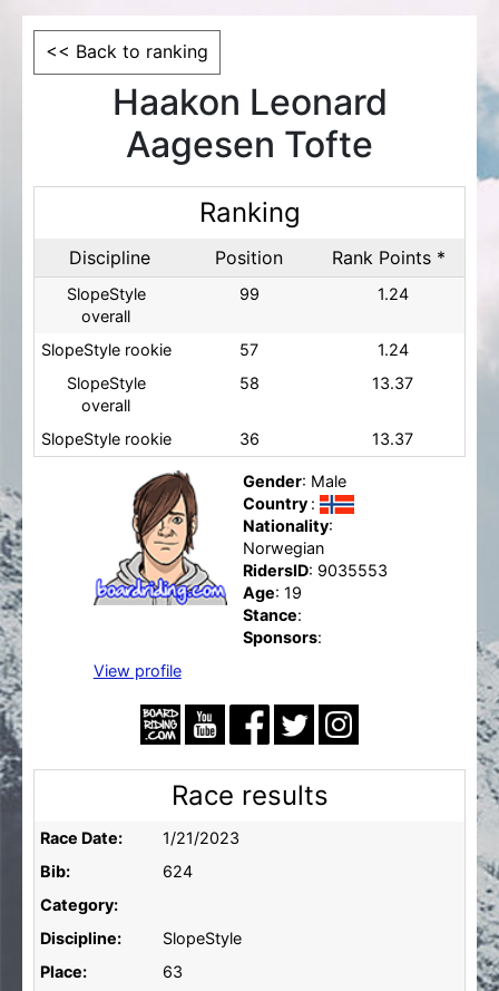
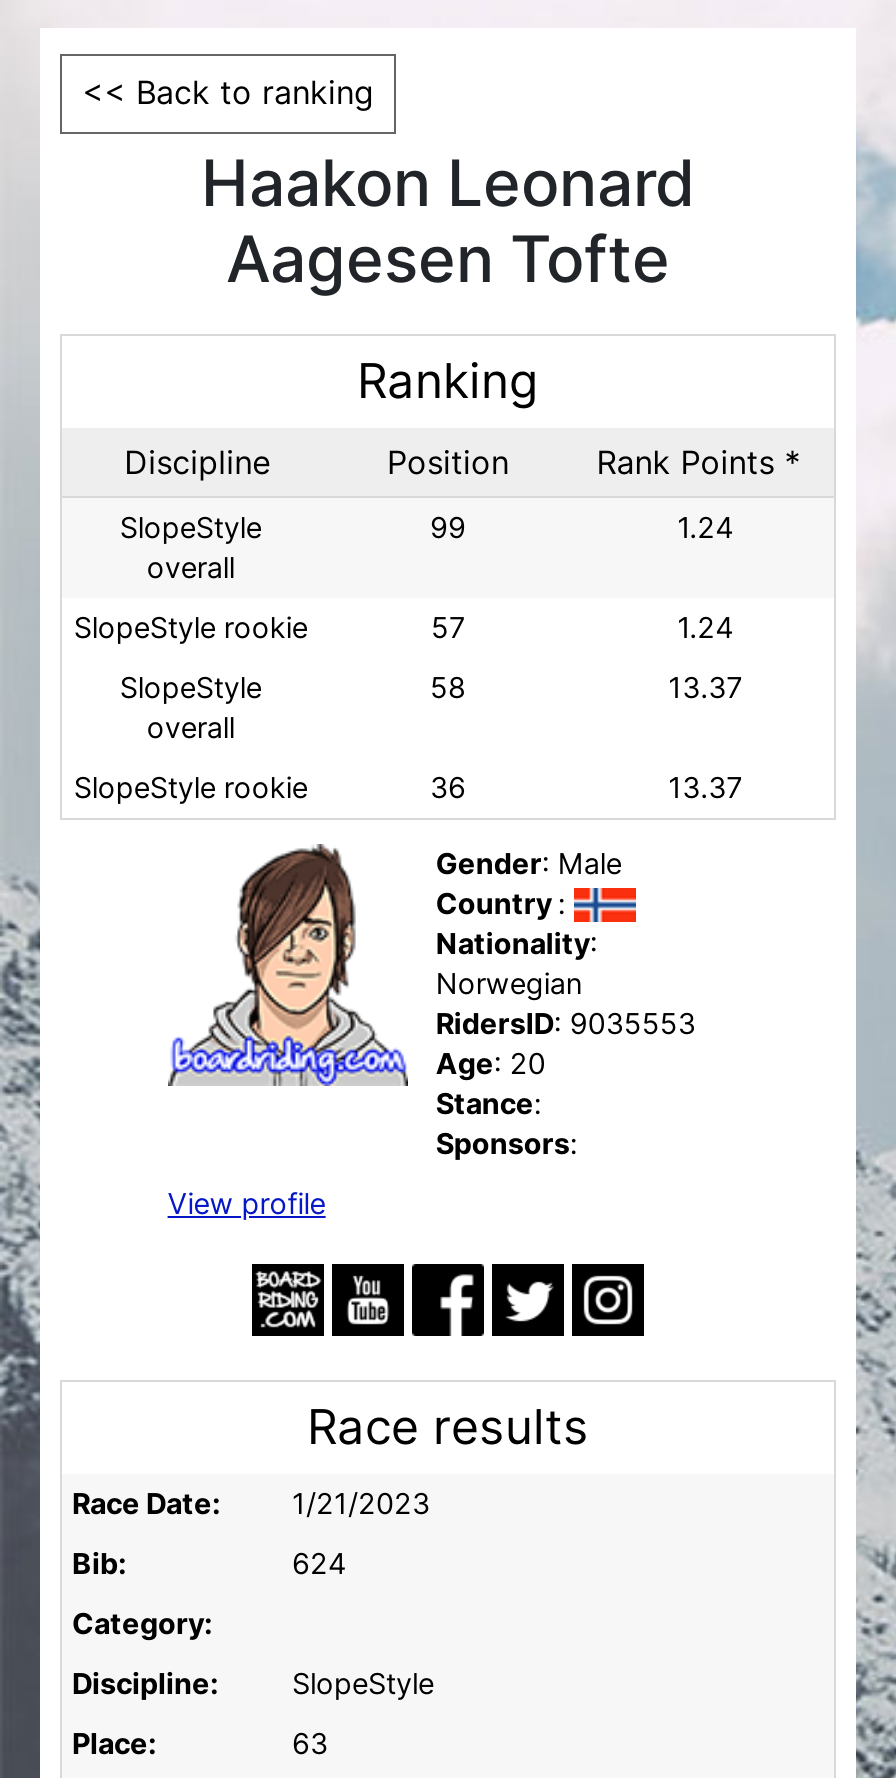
- Age: 19
+ Age: 20
